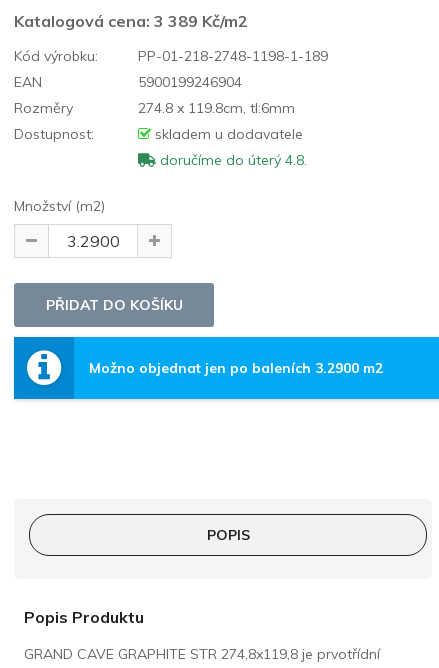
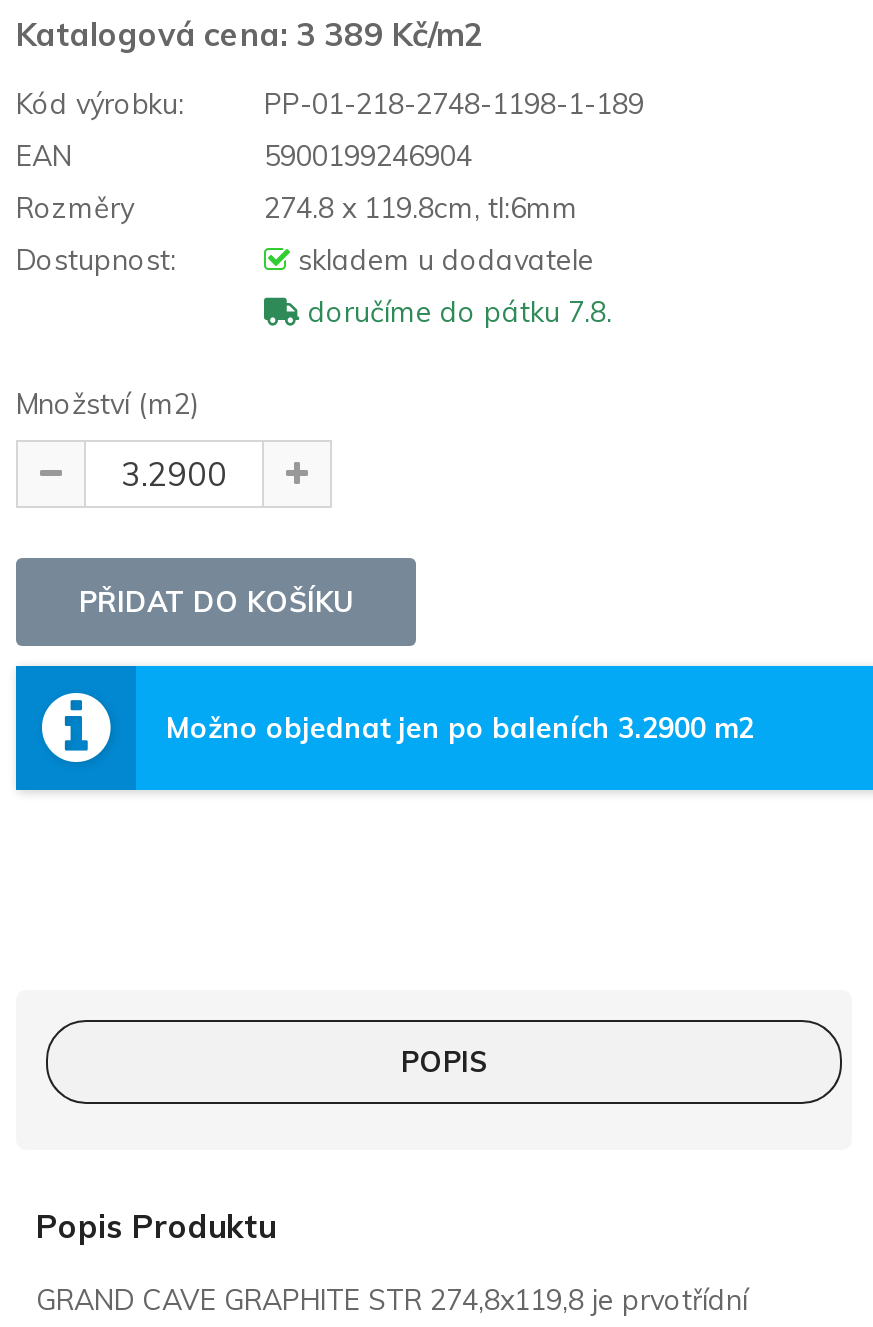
- doručíme do úterý 4.8.
+ doručíme do pátku 7.8.
